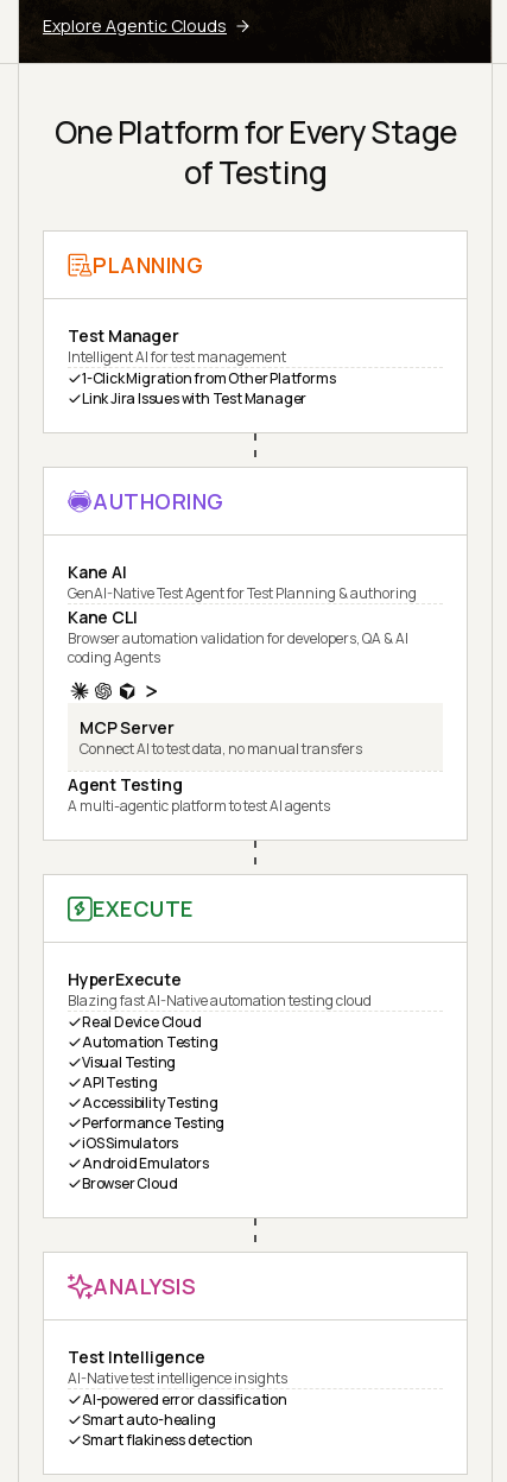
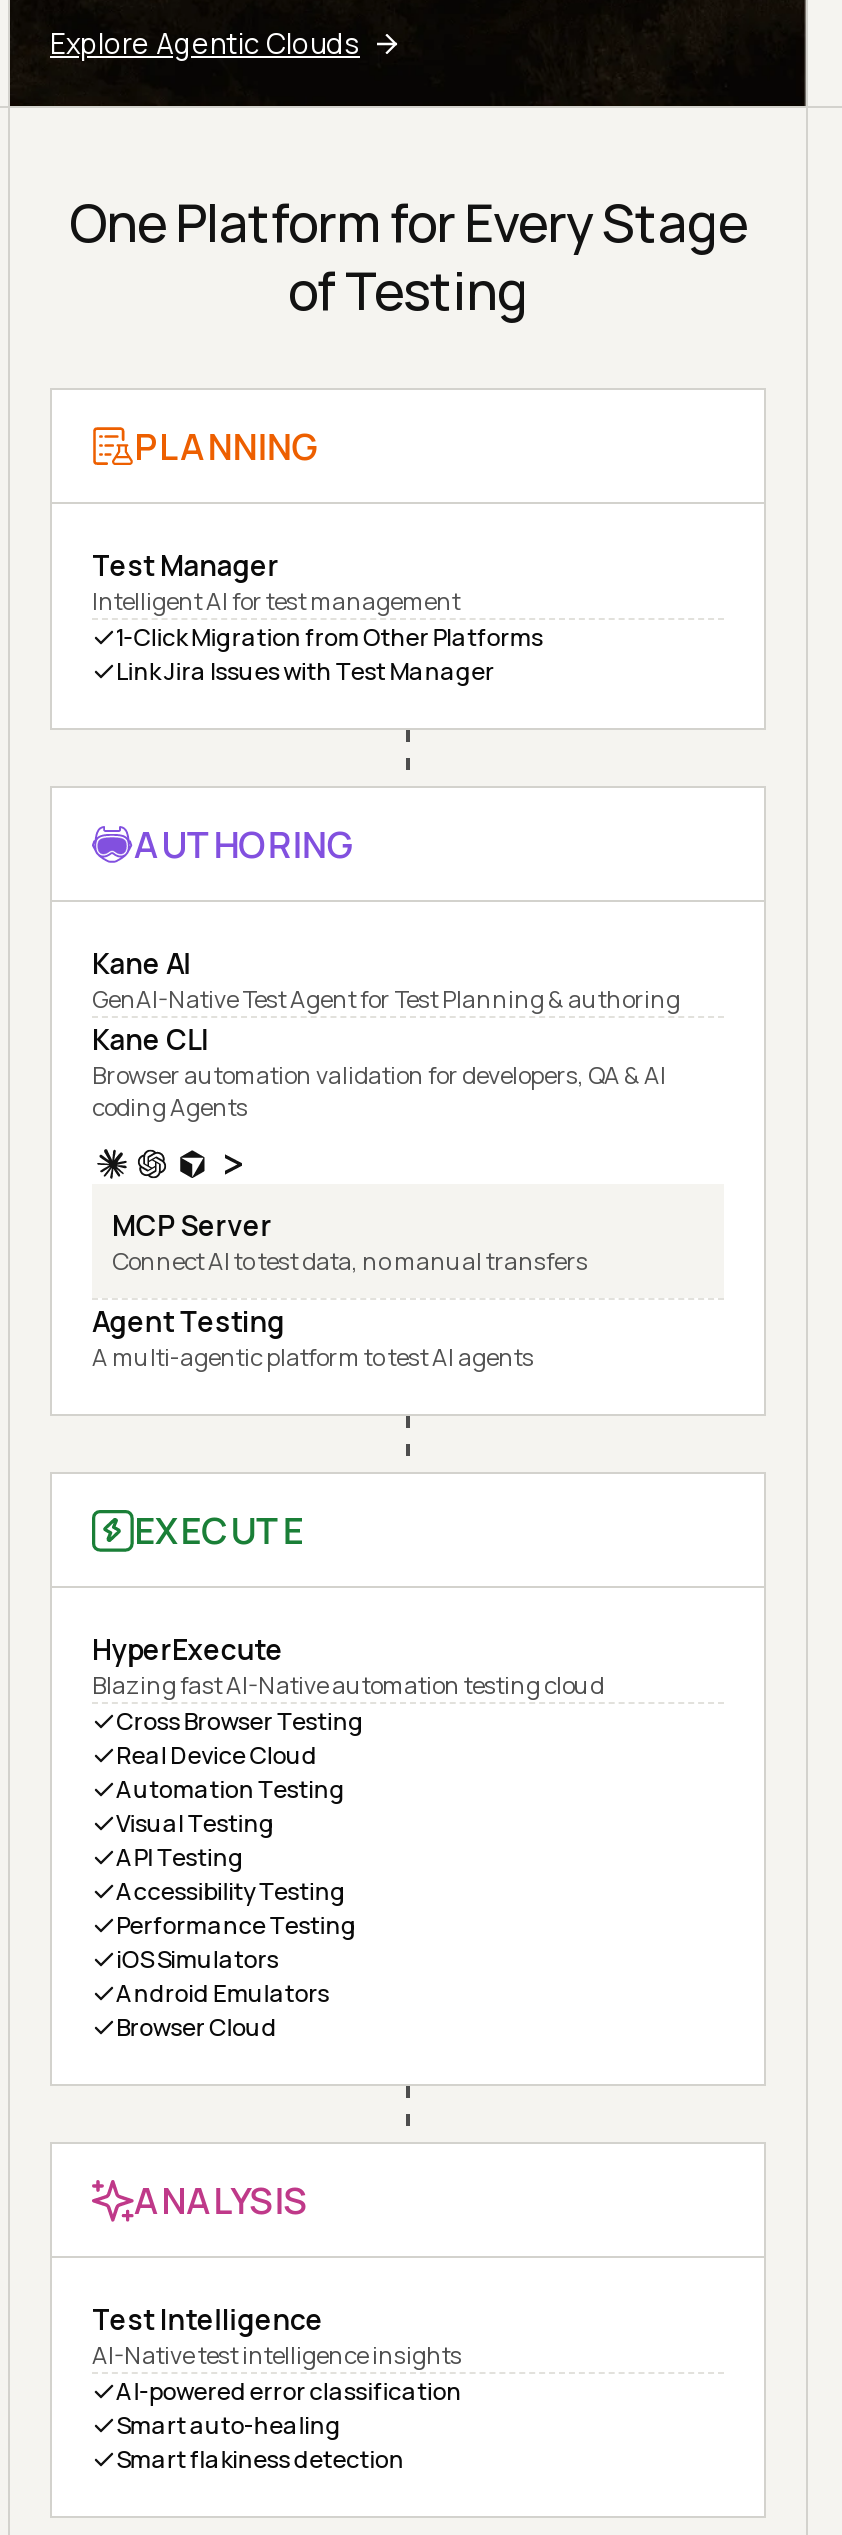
+ Cross Browser Testing
